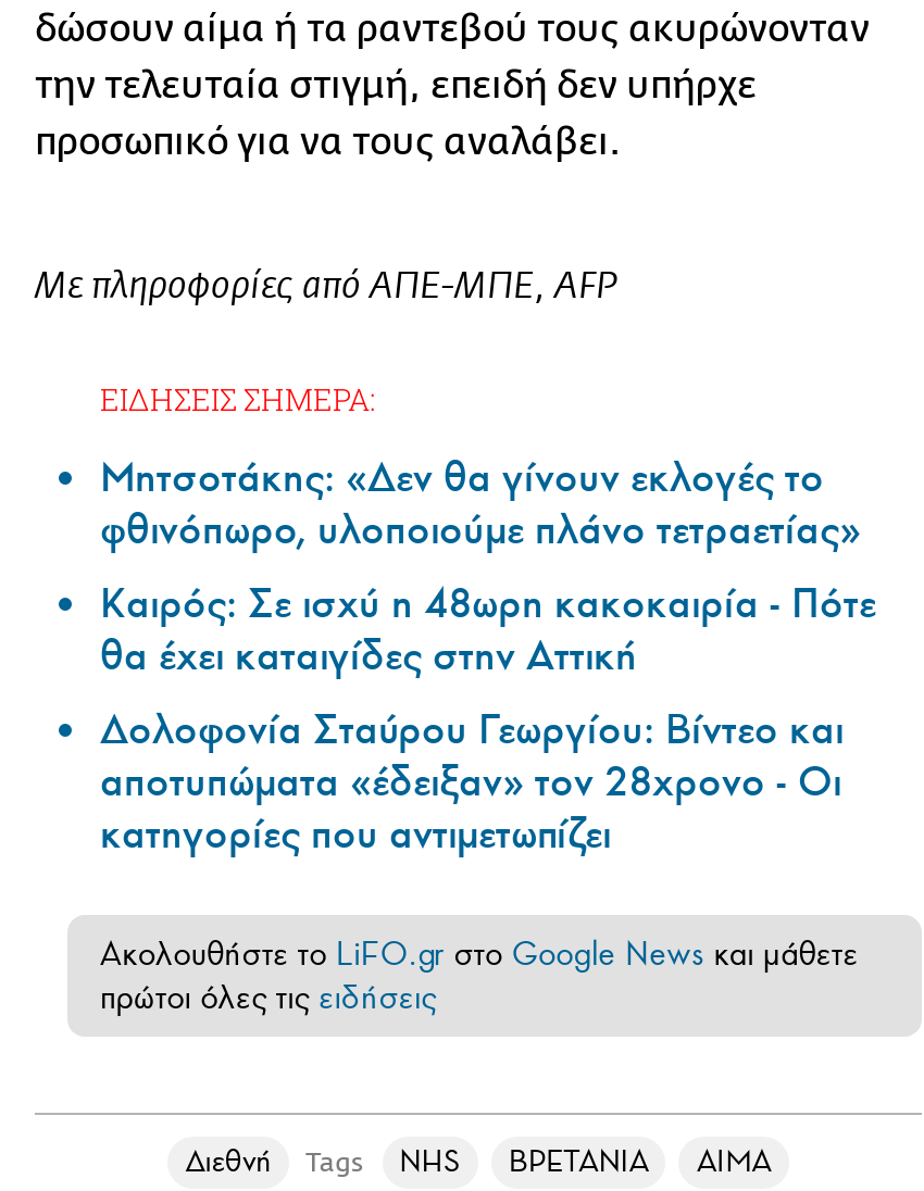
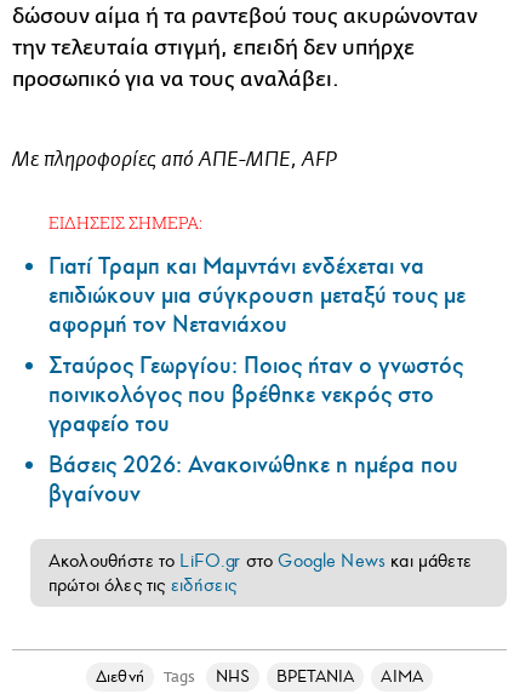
- Μητσοτάκης: «Δεν θα γίνουν εκλογές το
- φθινόπωρο, υλοποιούμε πλάνο τετραετίας»
- Καιρός: Σε ισχύ η 48ωρη κακοκαιρία - Πότε
- θα έχει καταιγίδες στην Αττική
- Δολοφονία Σταύρου Γεωργίου: Βίντεο και
- αποτυπώματα «έδειξαν» τον 28χρονο - Οι
- κατηγορίες που αντιμετωπίζει
+ Γιατί Τραμπ και Μαμντάνι ενδέχεται να
+ επιδιώκουν μια σύγκρουση μεταξύ τους με
+ αφορμή τον Νετανιάχου
+ Σταύρος Γεωργίου: Ποιος ήταν ο γνωστός
+ ποινικολόγος που βρέθηκε νεκρός στο
+ γραφείο του
+ Βάσεις 2026: Ανακοινώθηκε η ημέρα που
+ βγαίνουν
